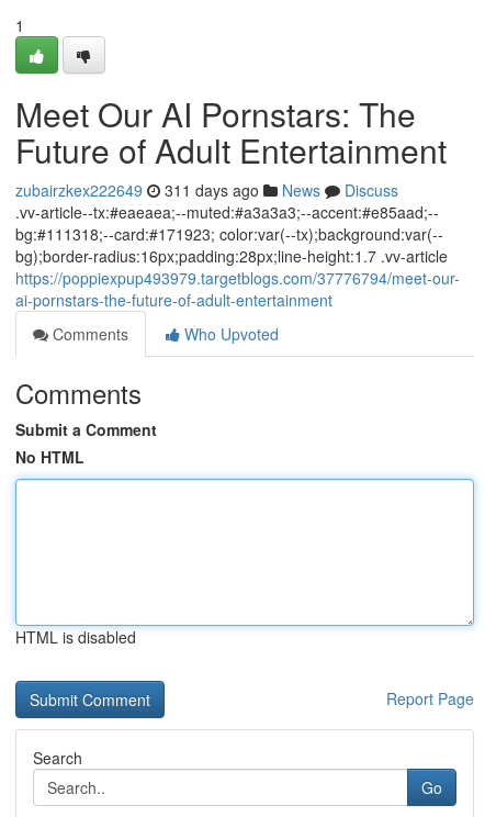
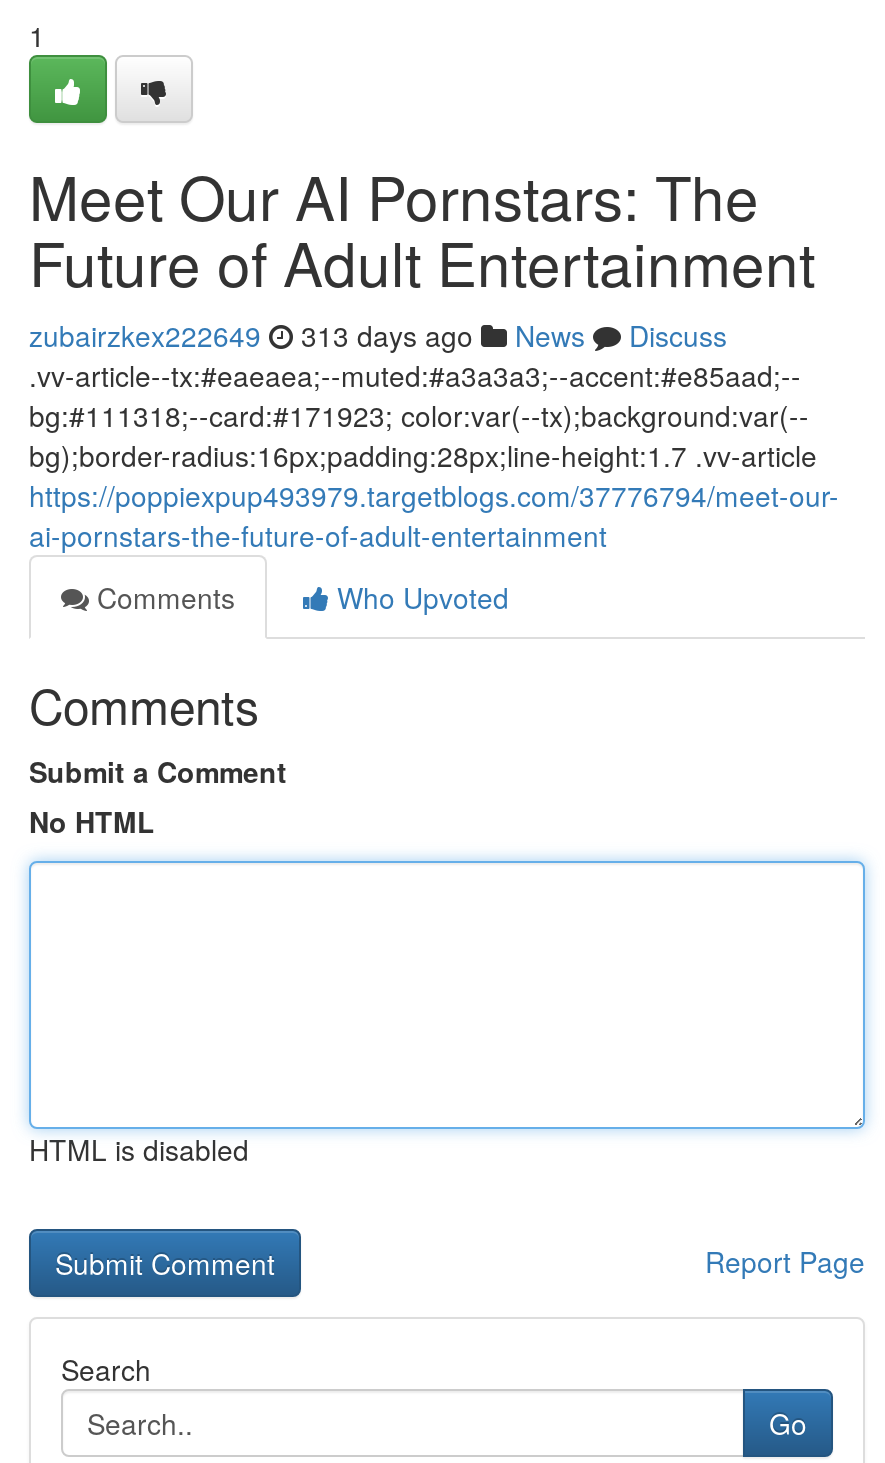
- zubairzkex222649 311 days ago News Discuss
+ zubairzkex222649 313 days ago News Discuss
